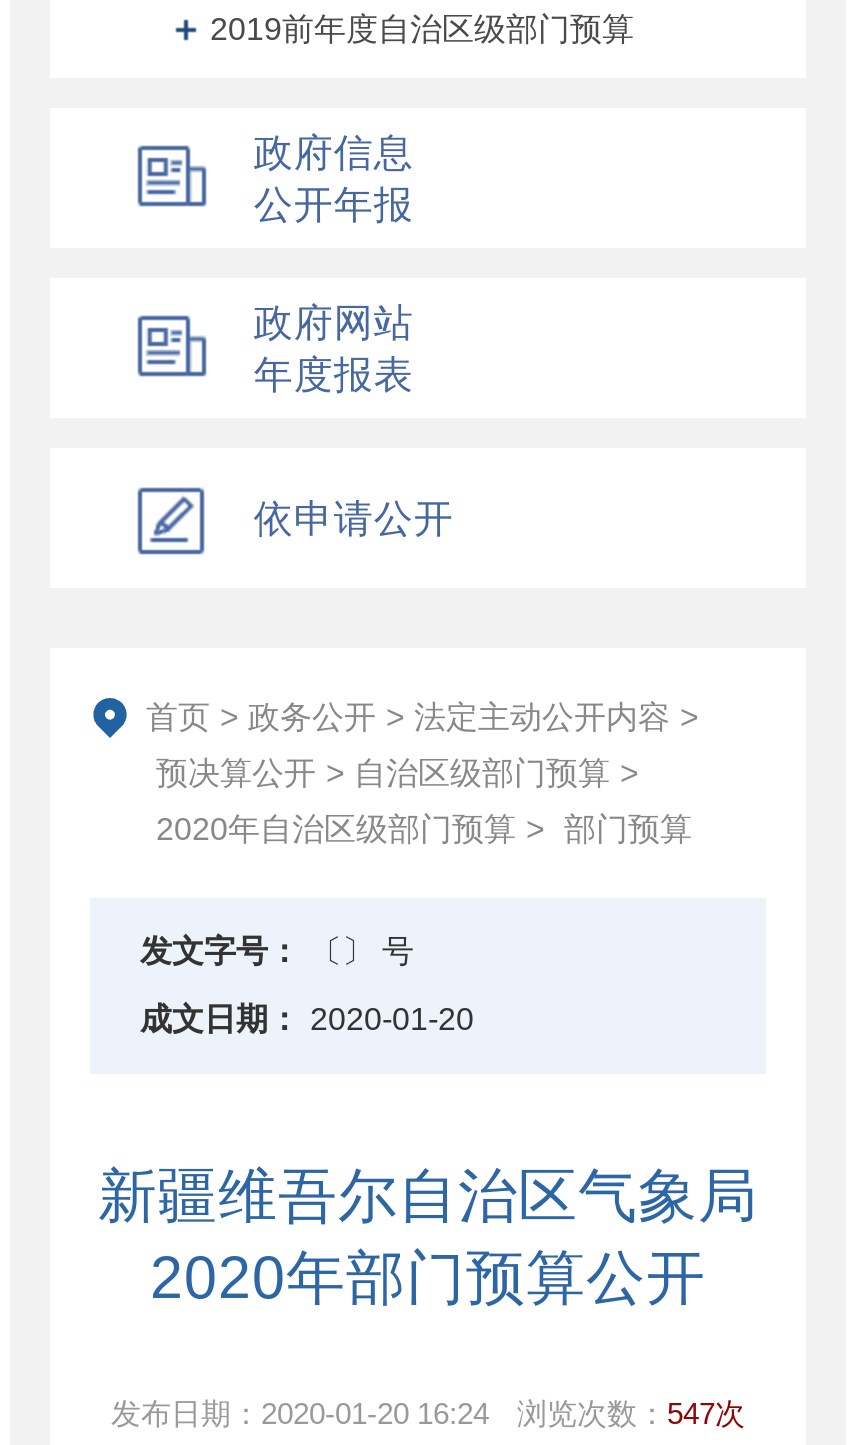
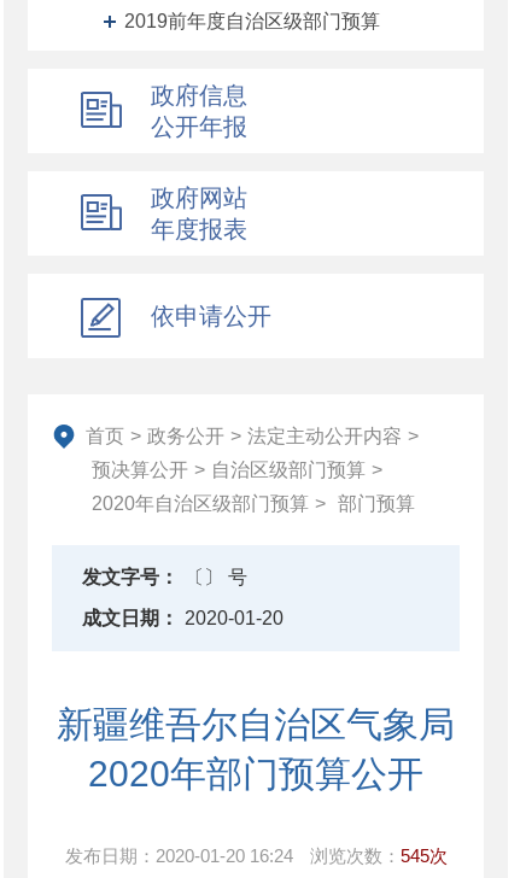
- 发布日期：2020-01-20 16:24 浏览次数：547次
+ 发布日期：2020-01-20 16:24 浏览次数：545次
